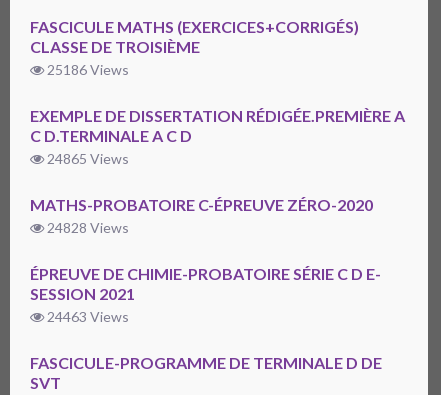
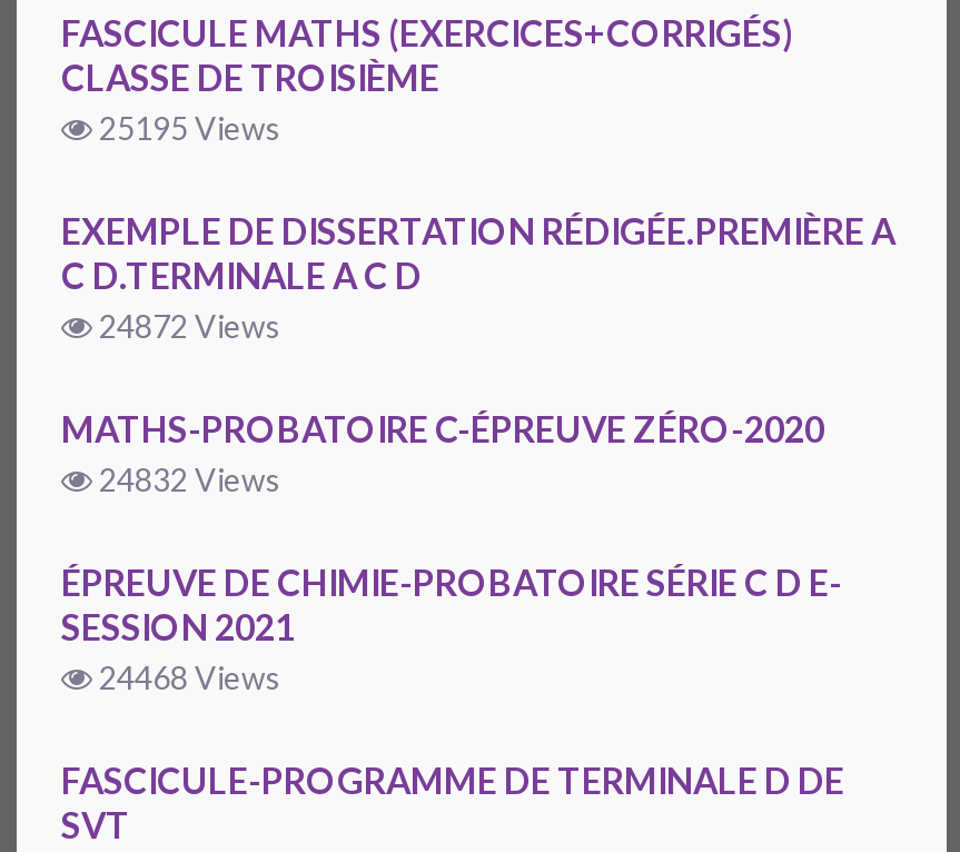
- 25186 Views
+ 25195 Views

- 24865 Views
+ 24872 Views

- 24828 Views
+ 24832 Views

- 24463 Views
+ 24468 Views
